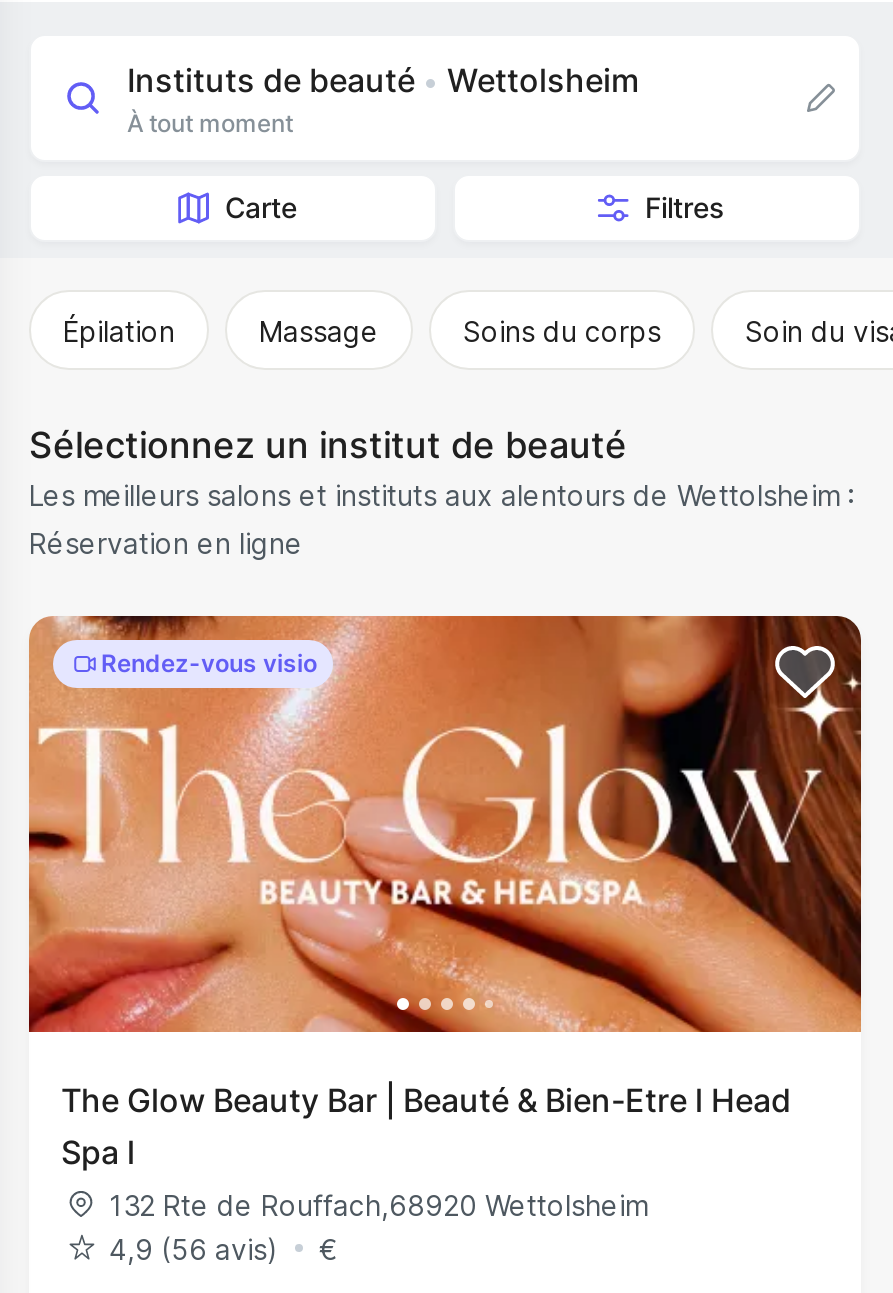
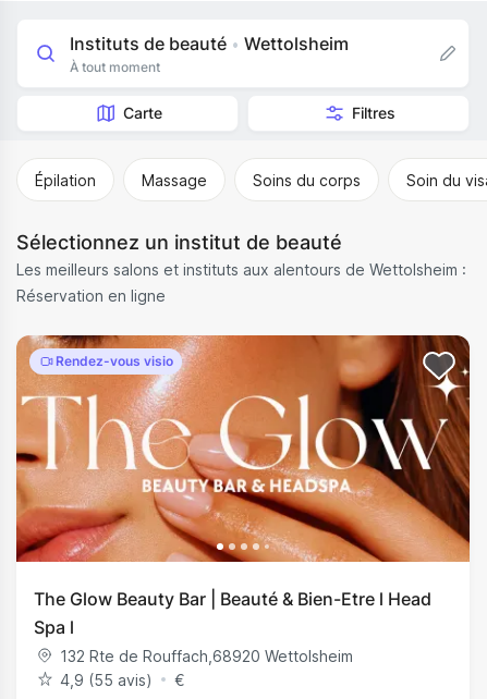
- 4,9 (56 avis)
+ 4,9 (55 avis)
